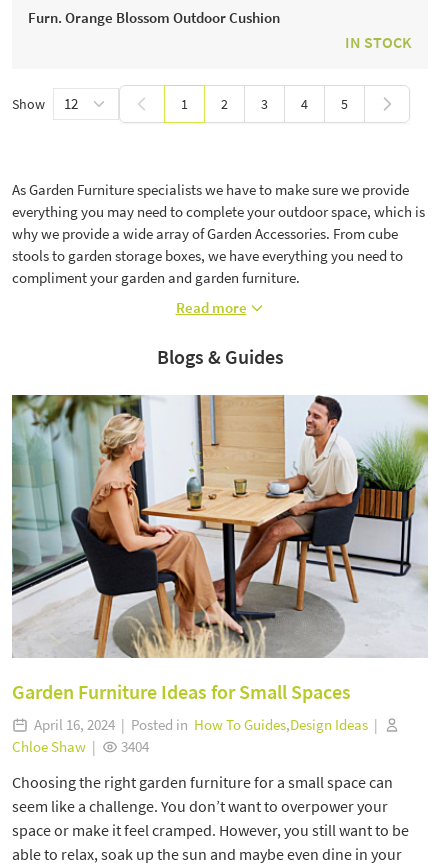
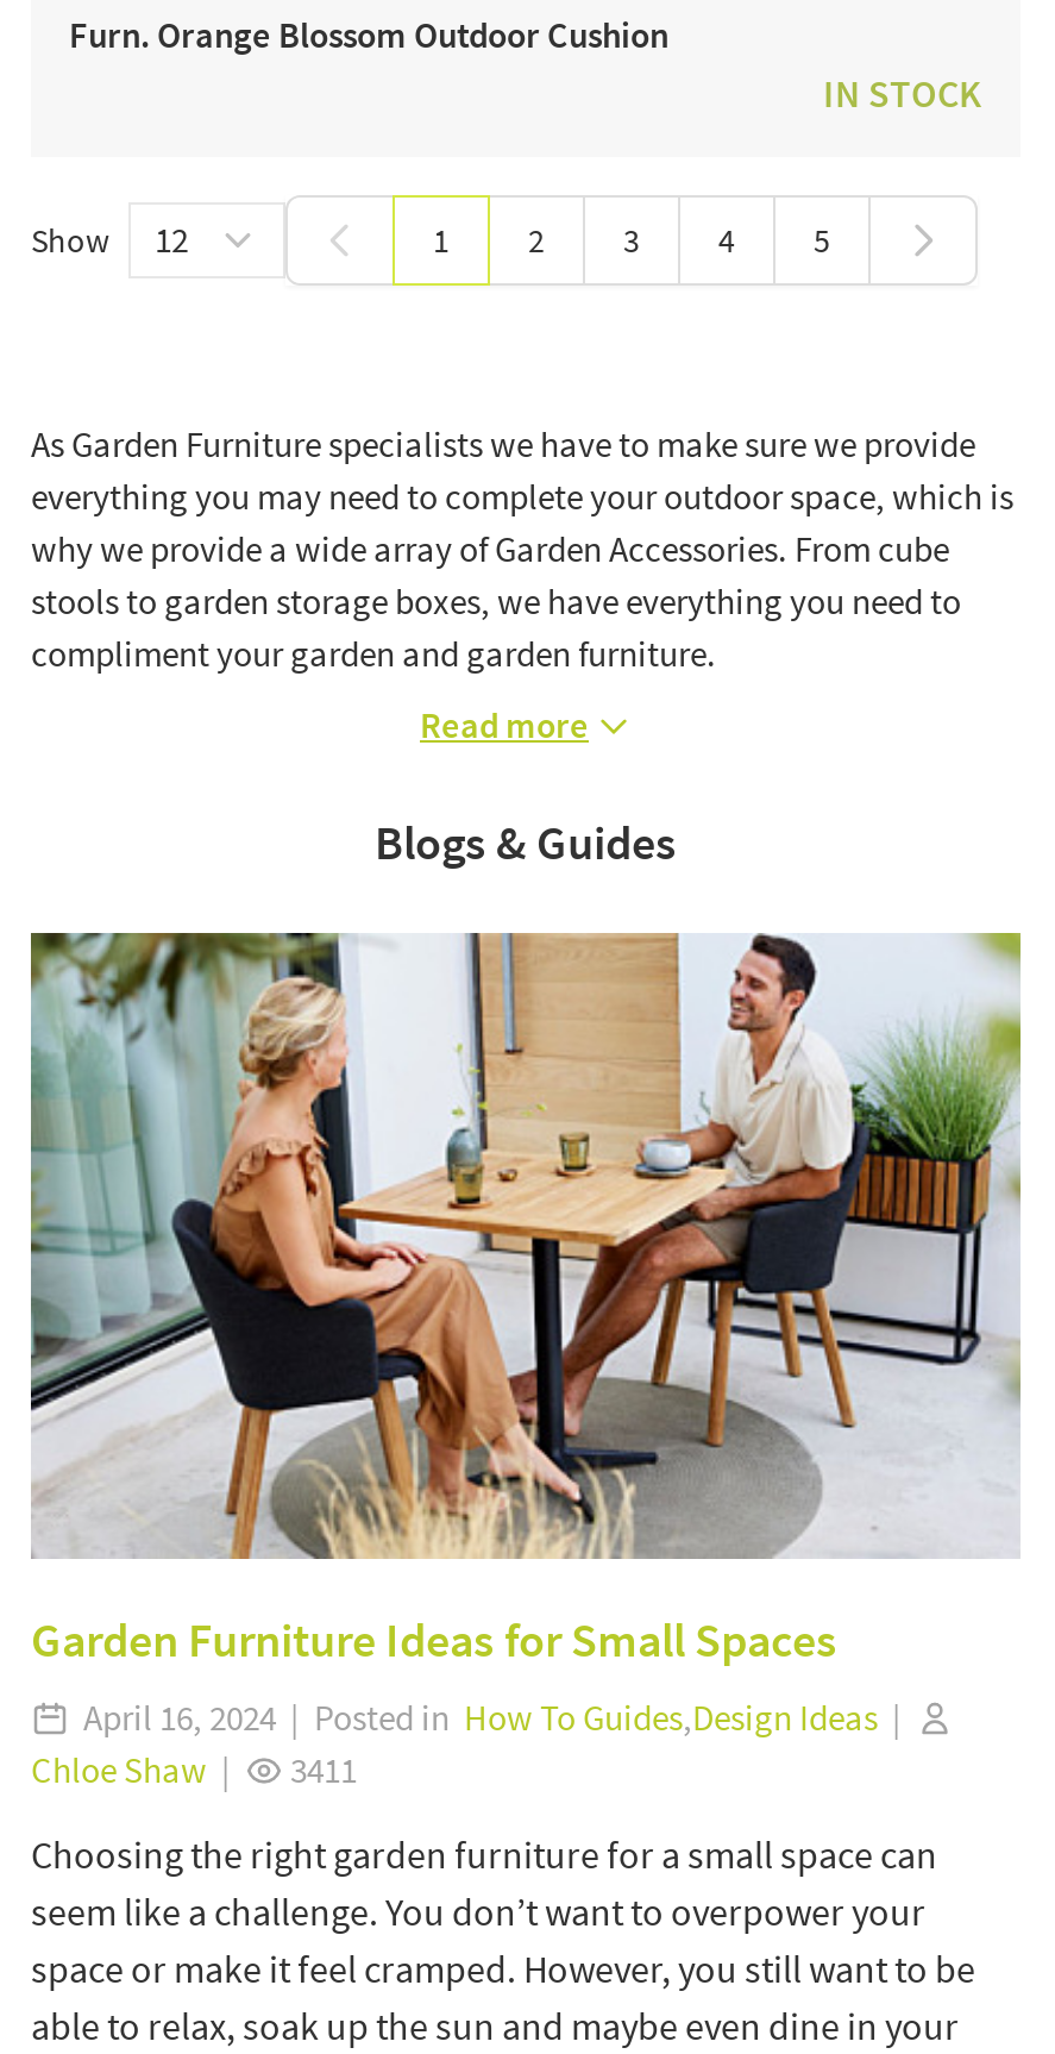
- 3404
+ 3411
